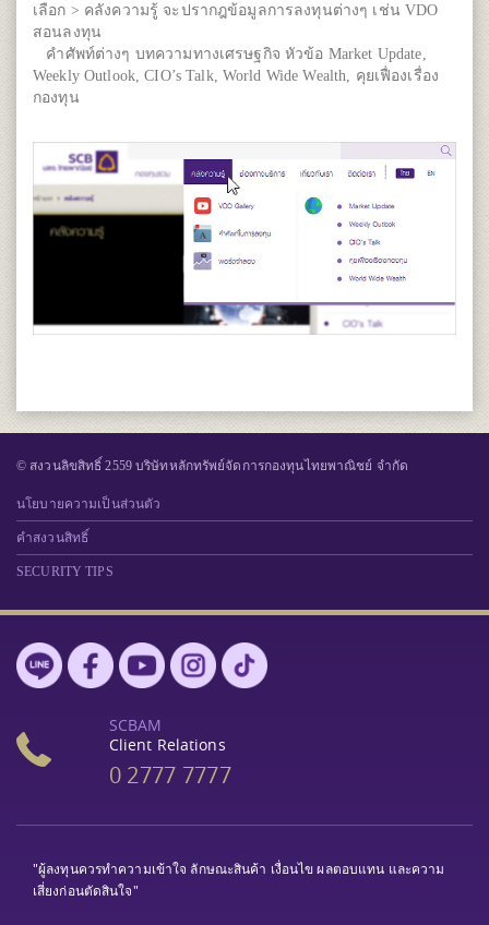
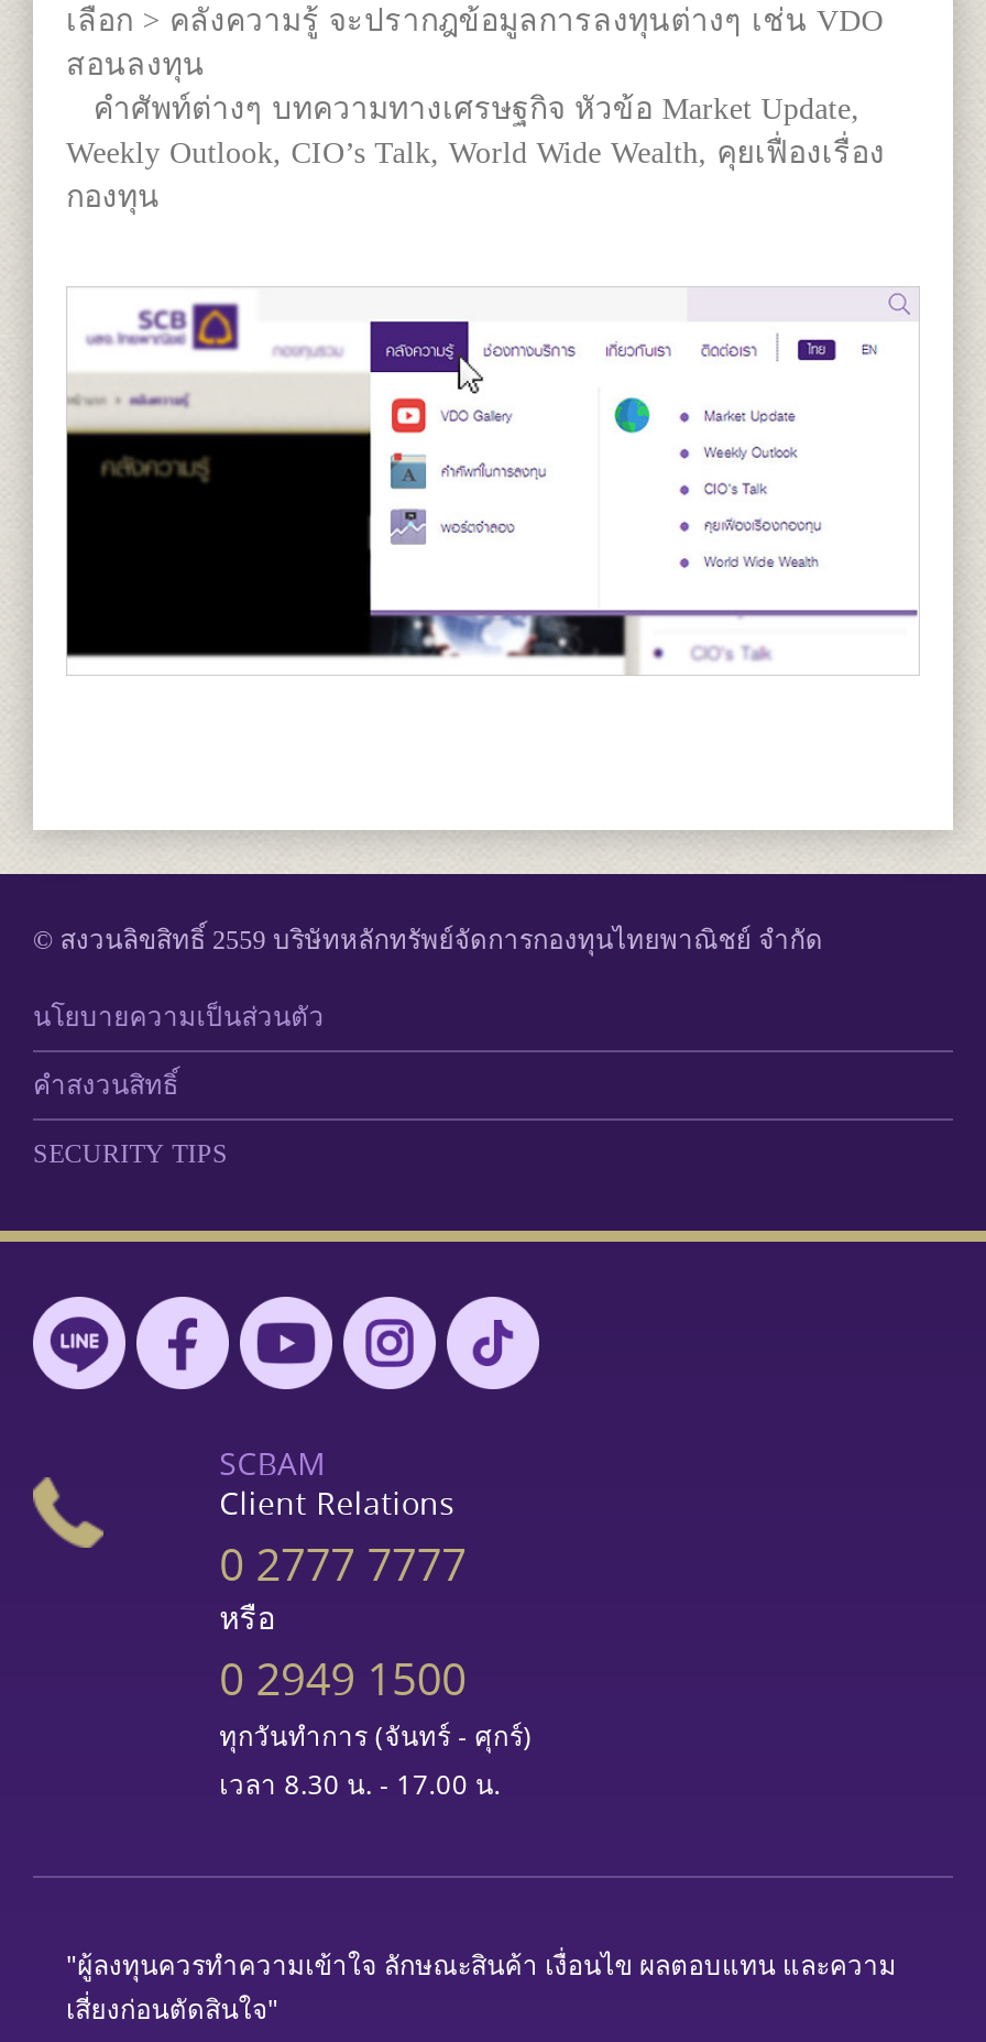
+ หรือ
+ 0 2949 1500
+ ทุกวันทำการ (จันทร์ - ศุกร์)
+ เวลา 8.30 น. - 17.00 น.
